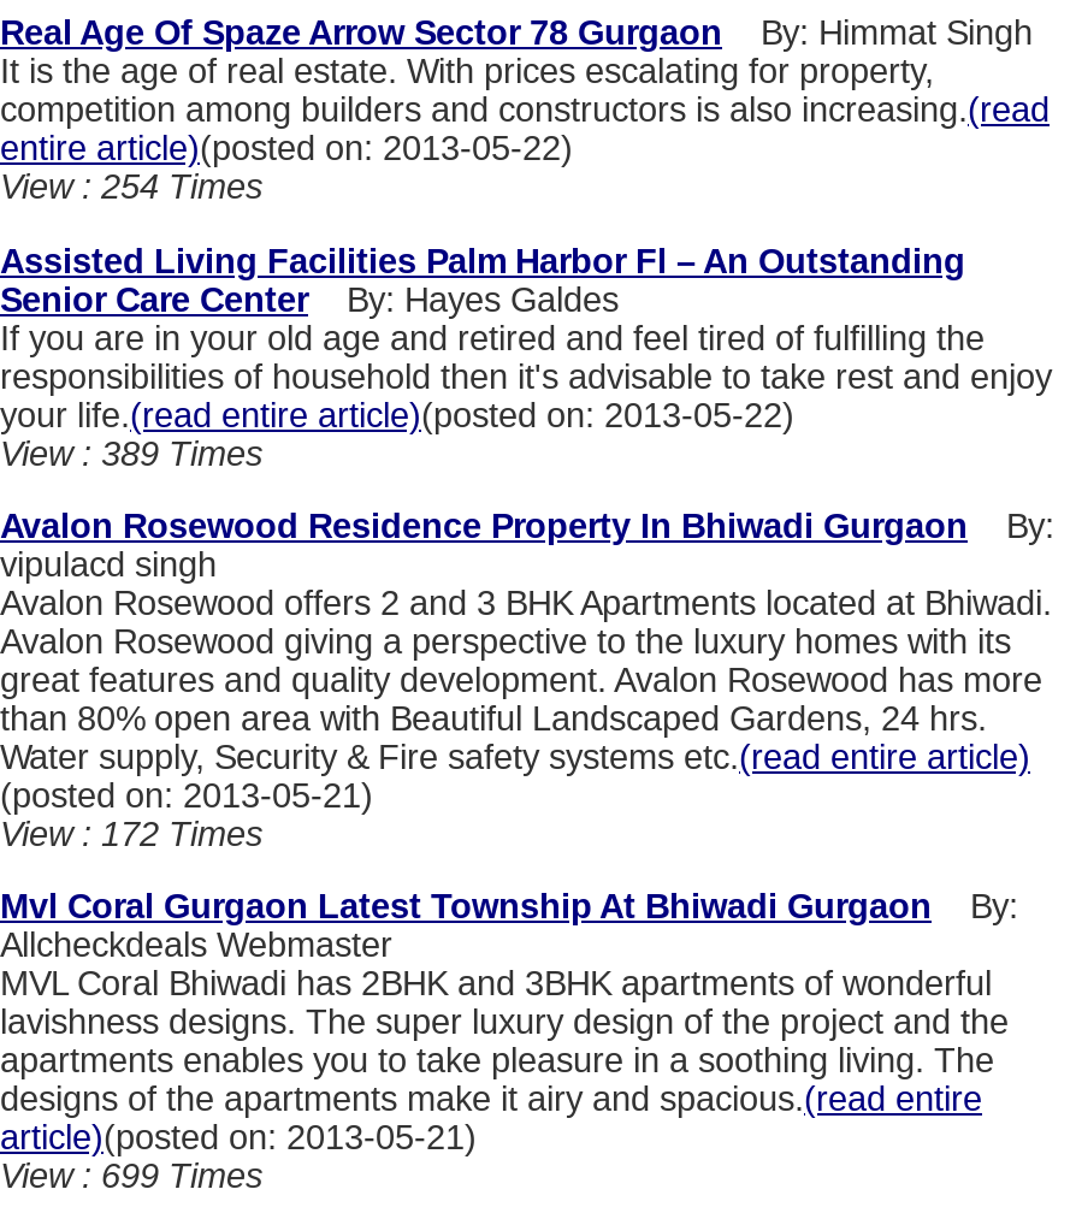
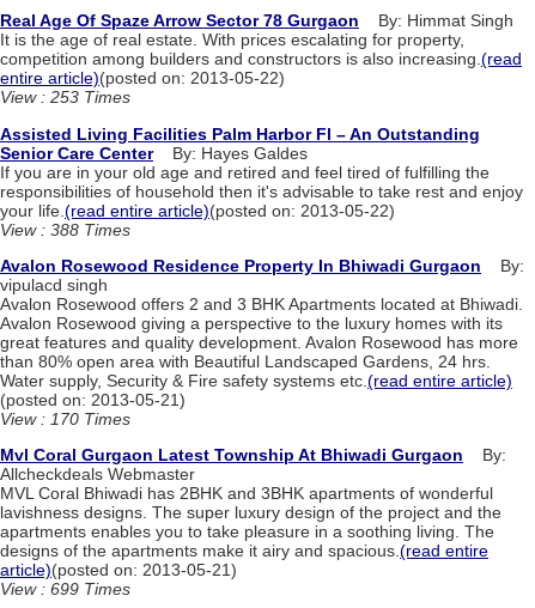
- View : 254 Times
+ View : 253 Times

- View : 389 Times
+ View : 388 Times

- View : 172 Times
+ View : 170 Times
